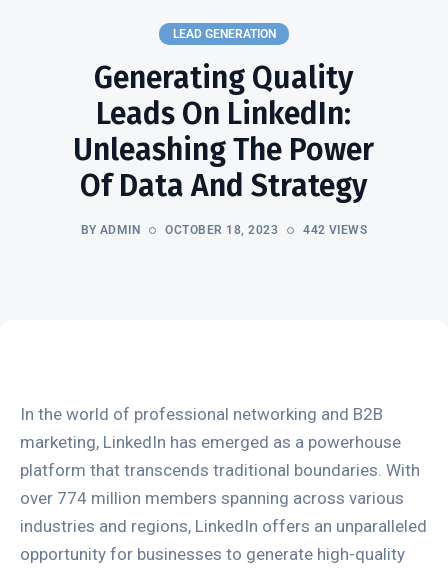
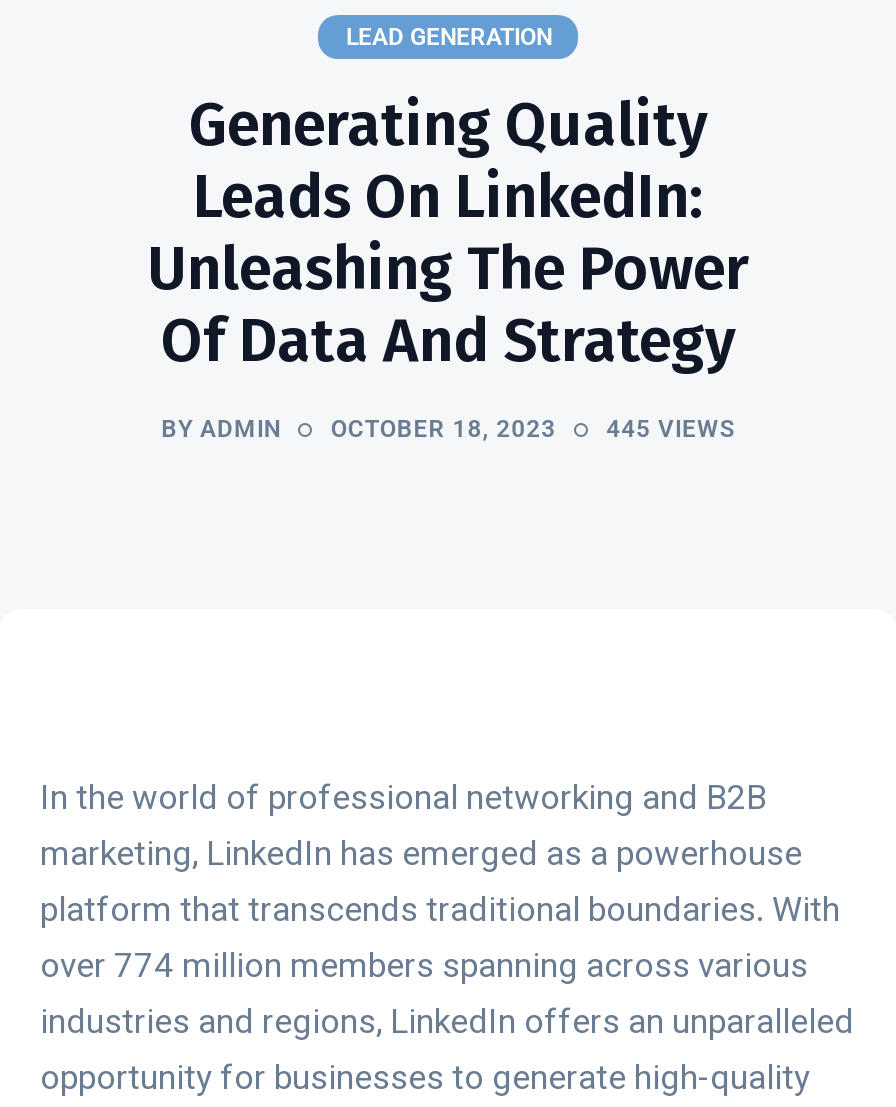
- BY ADMIN OCTOBER 18, 2023 442 VIEWS
+ BY ADMIN OCTOBER 18, 2023 445 VIEWS
